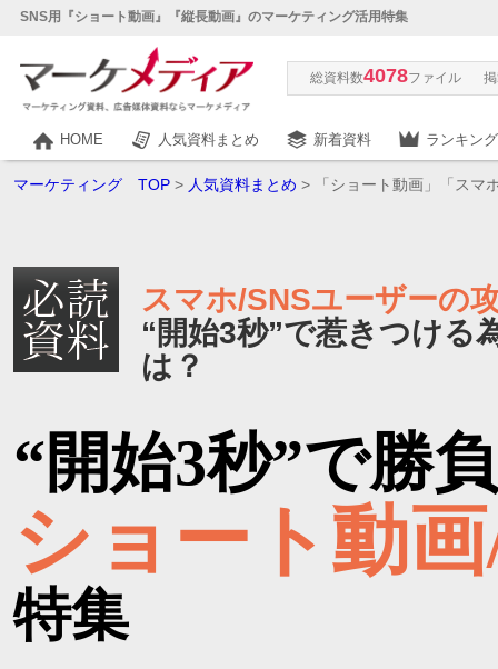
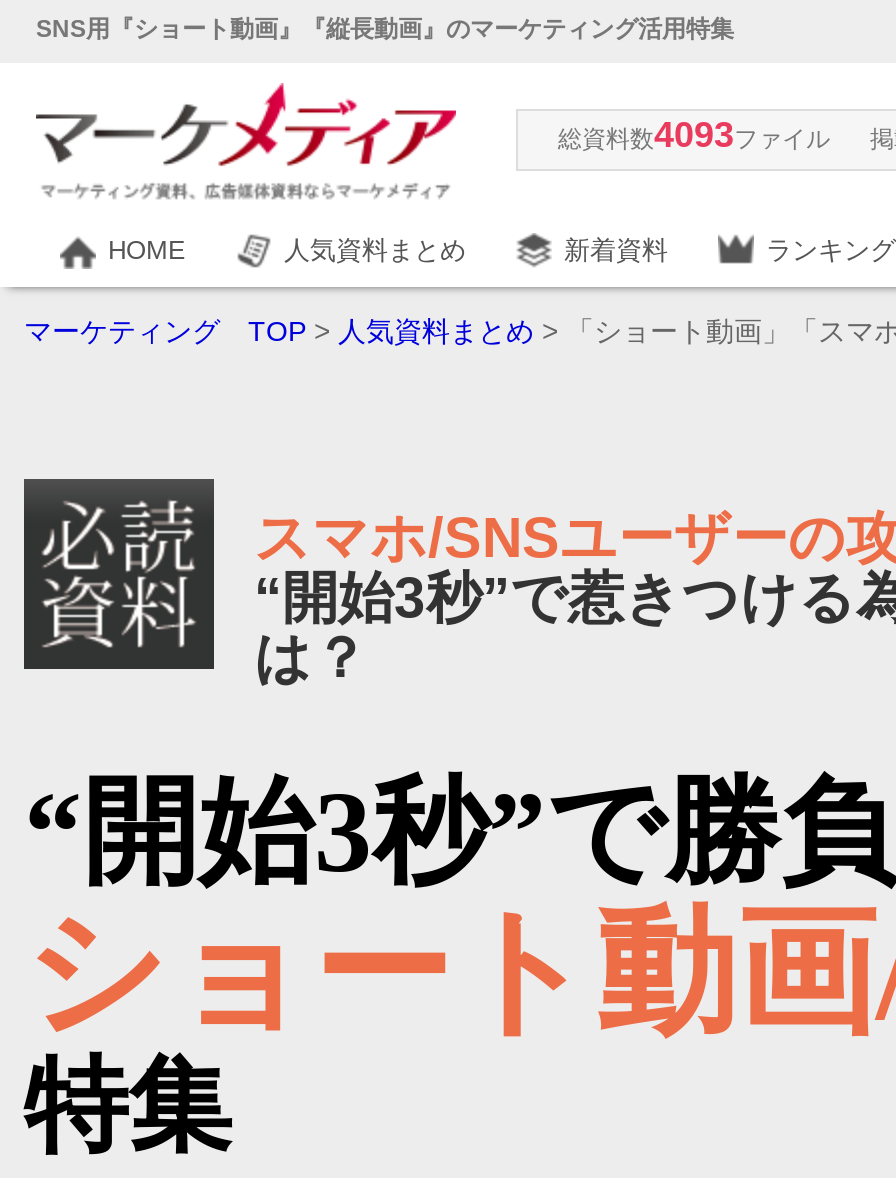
- 総資料数4078ファイル
+ 総資料数4093ファイル
